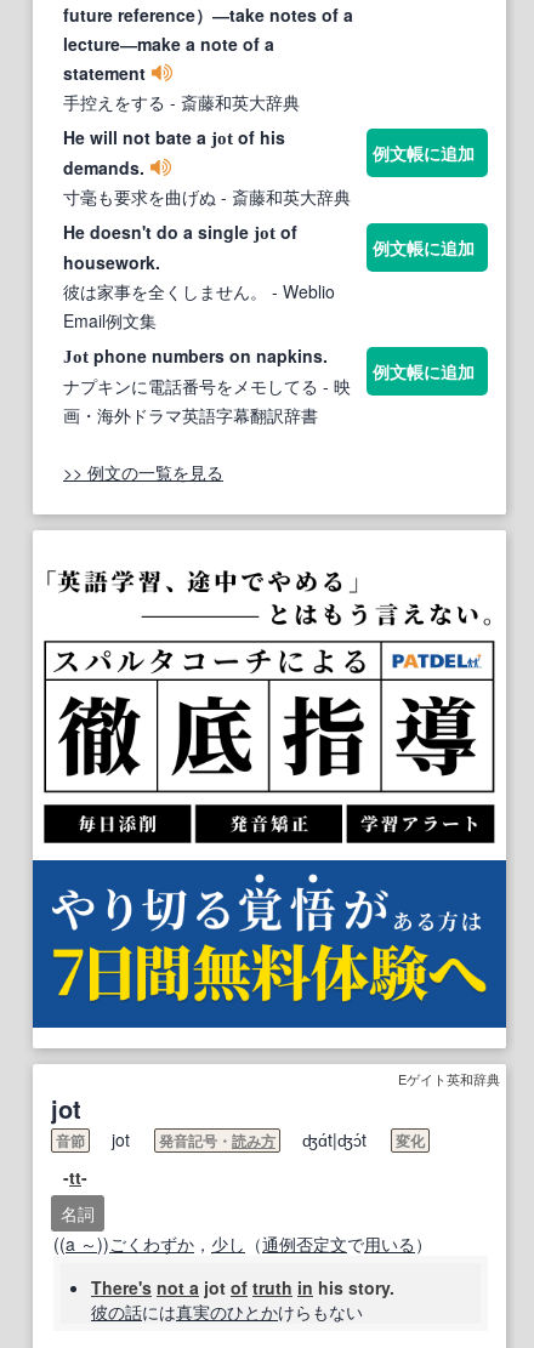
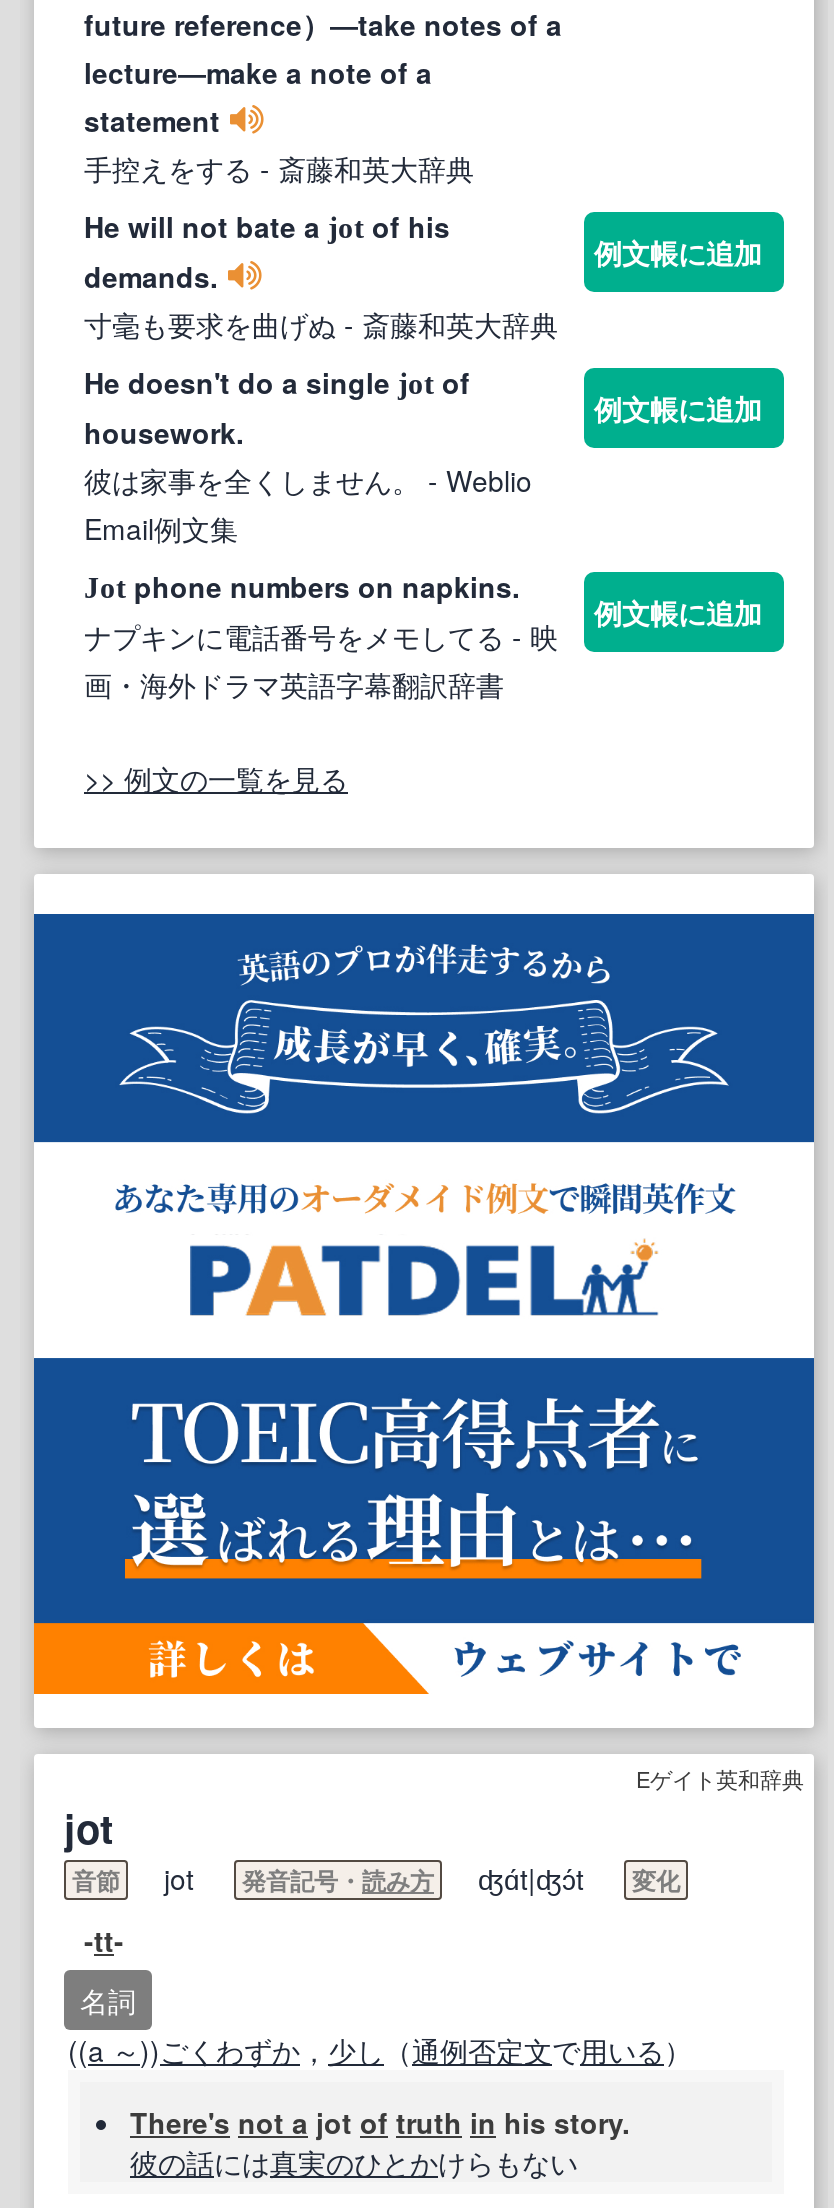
- [image]
+ [image]
